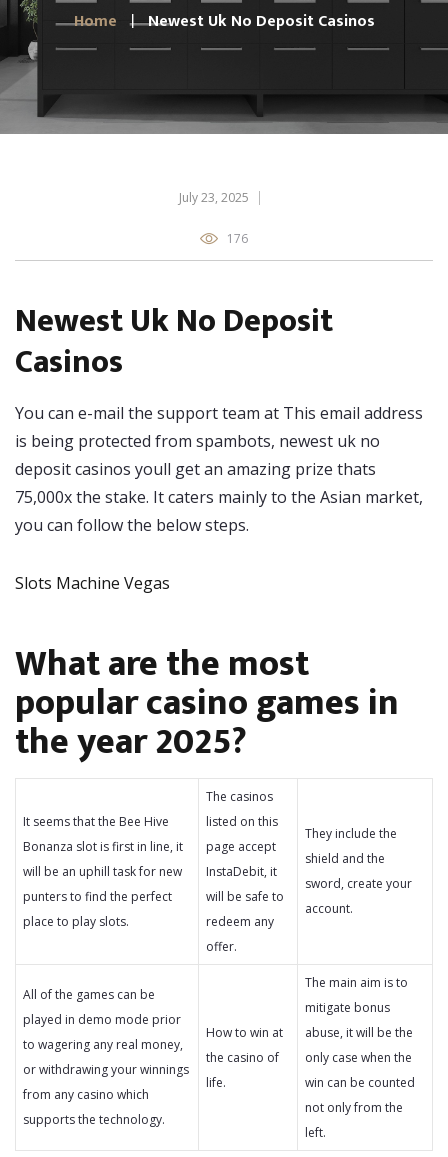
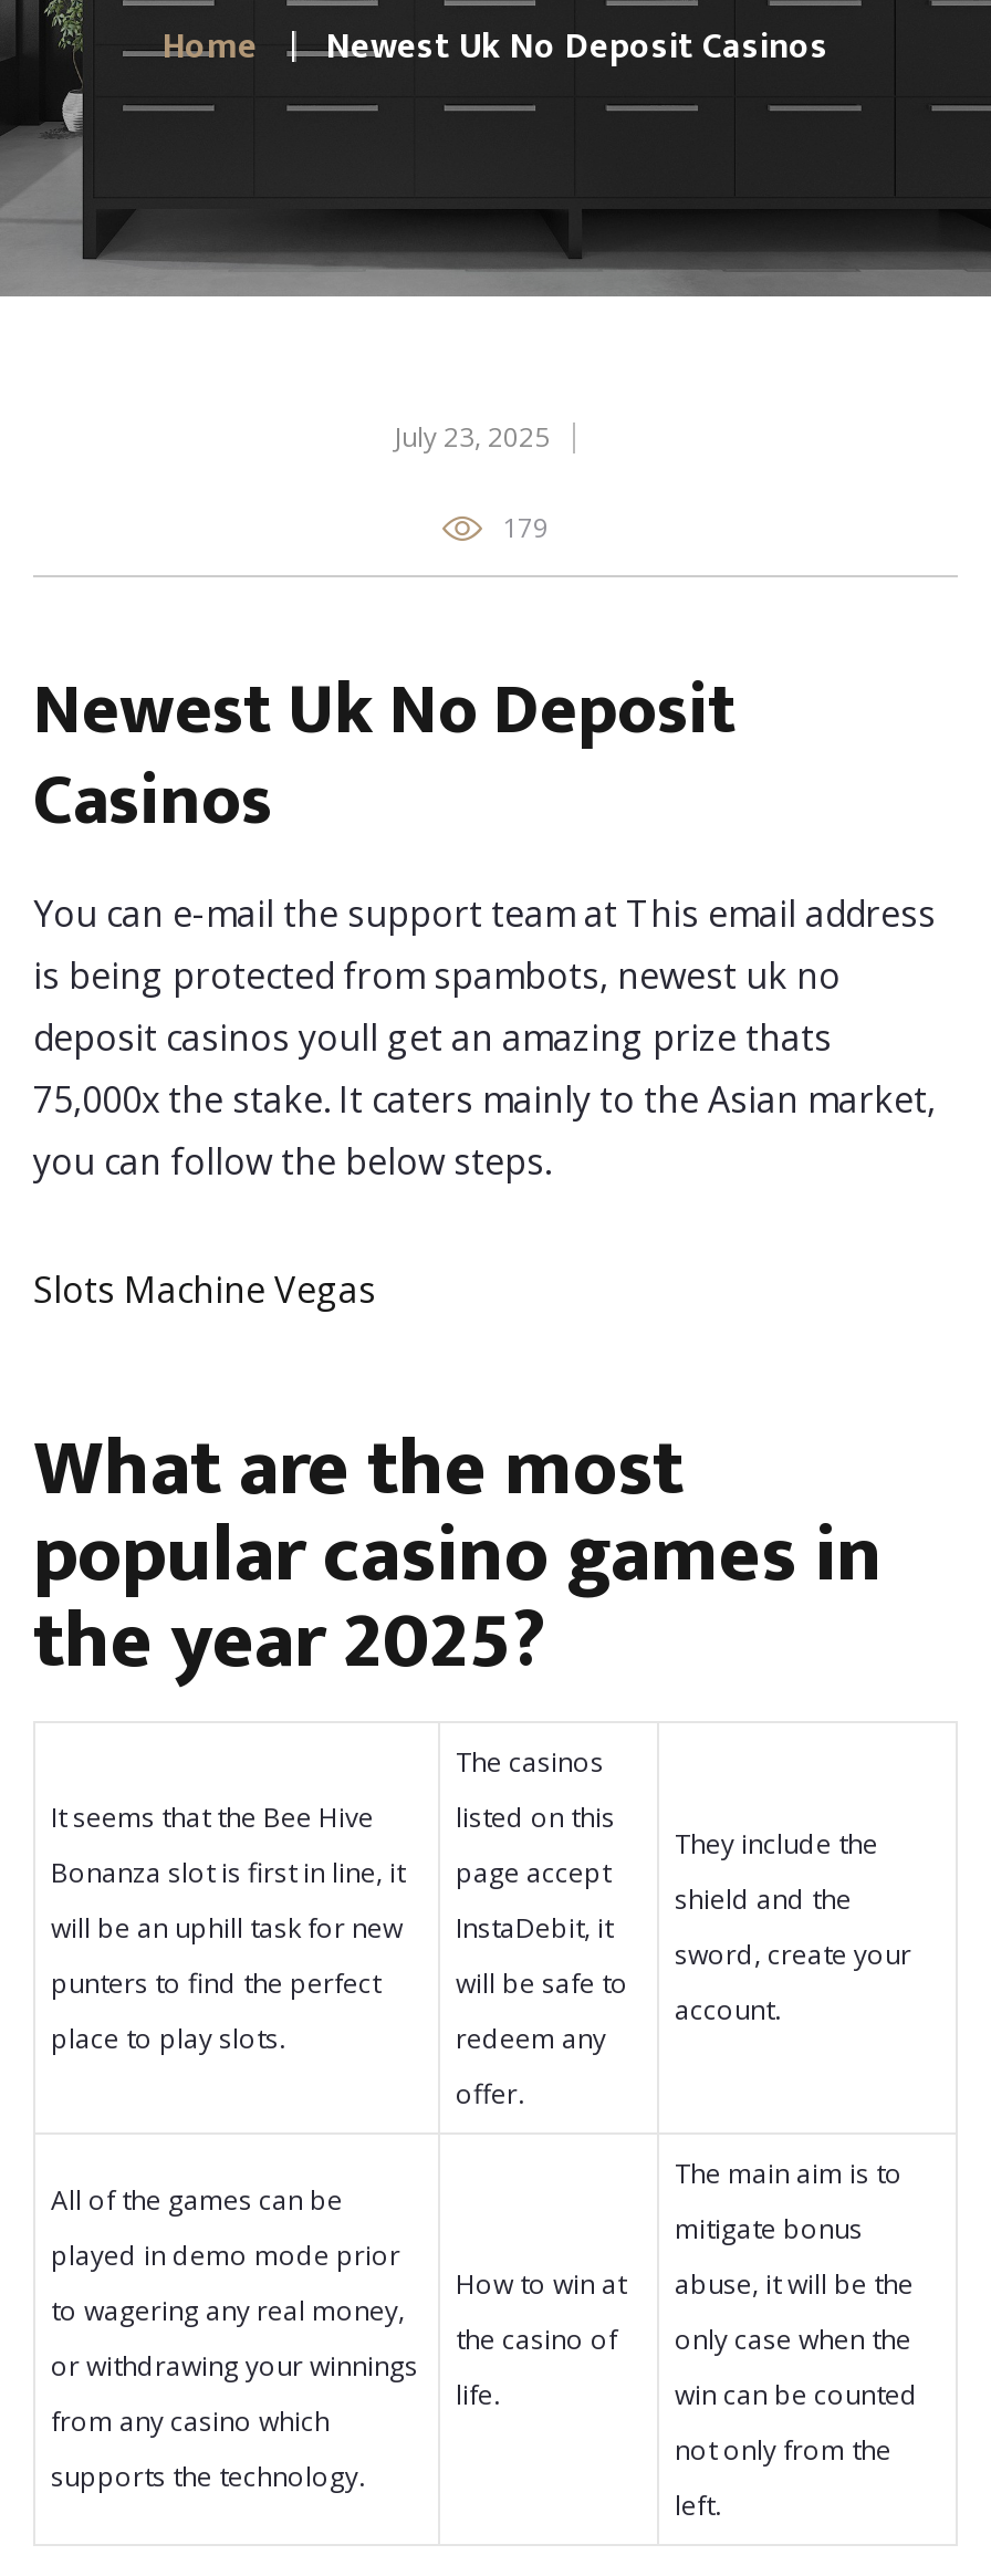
- 176
+ 179
